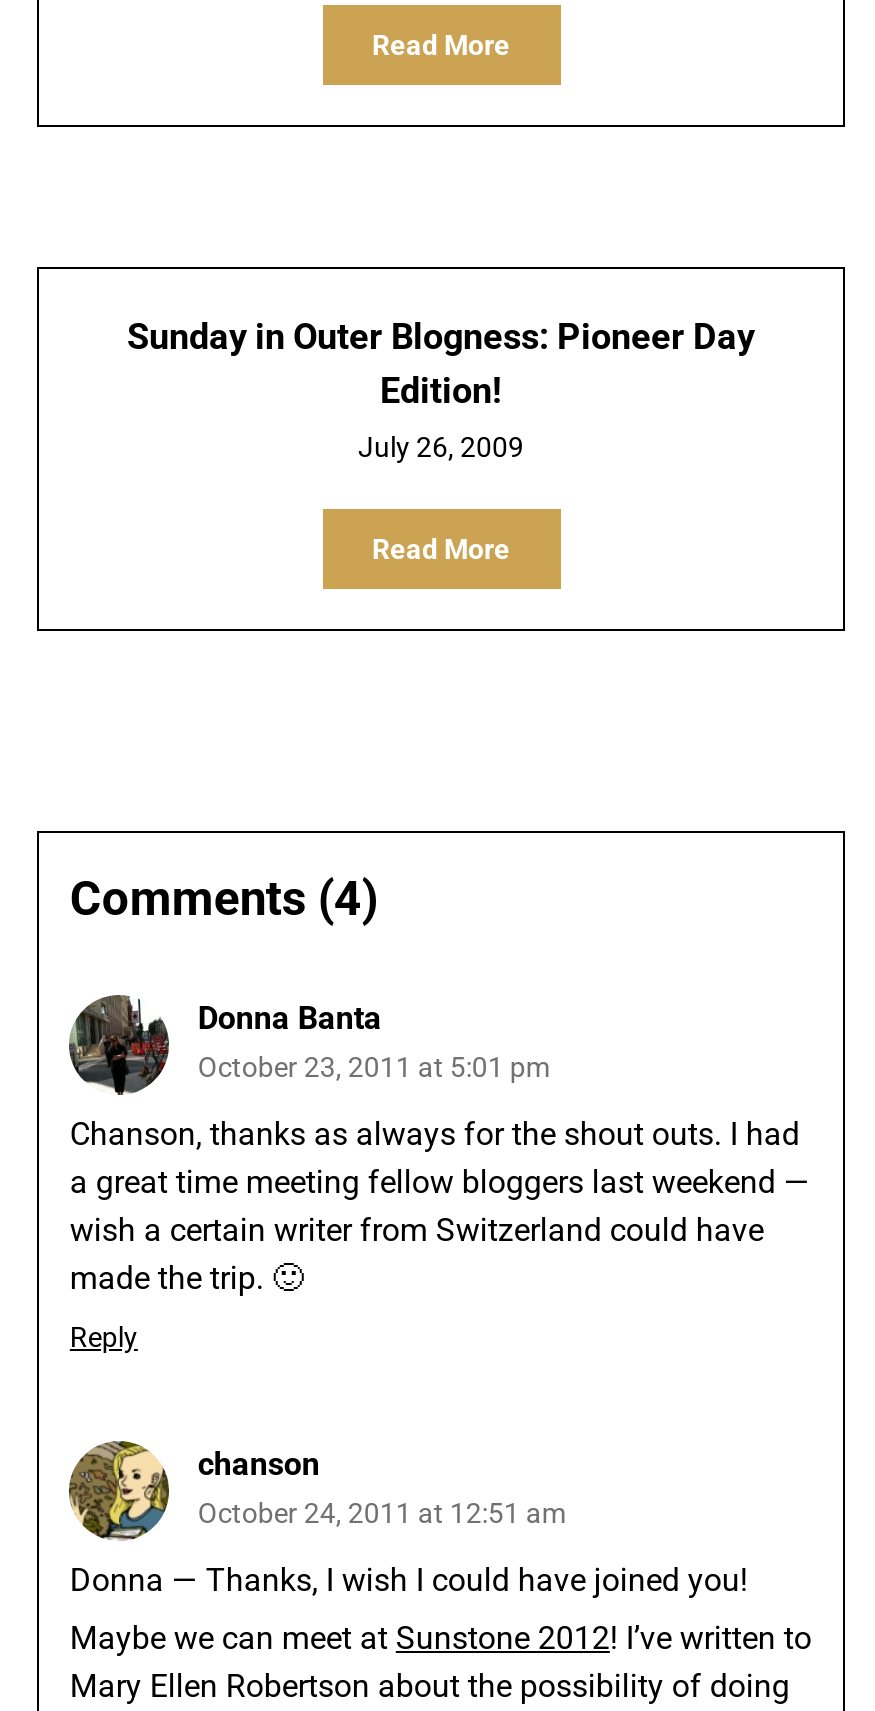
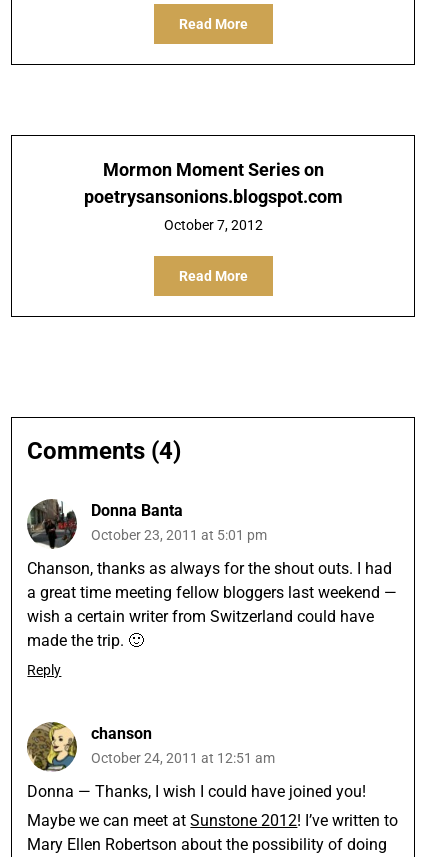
- Sunday in Outer Blogness: Pioneer Day
- Edition!
+ Mormon Moment Series on
+ poetrysansonions.blogspot.com

- July 26, 2009
+ October 7, 2012
